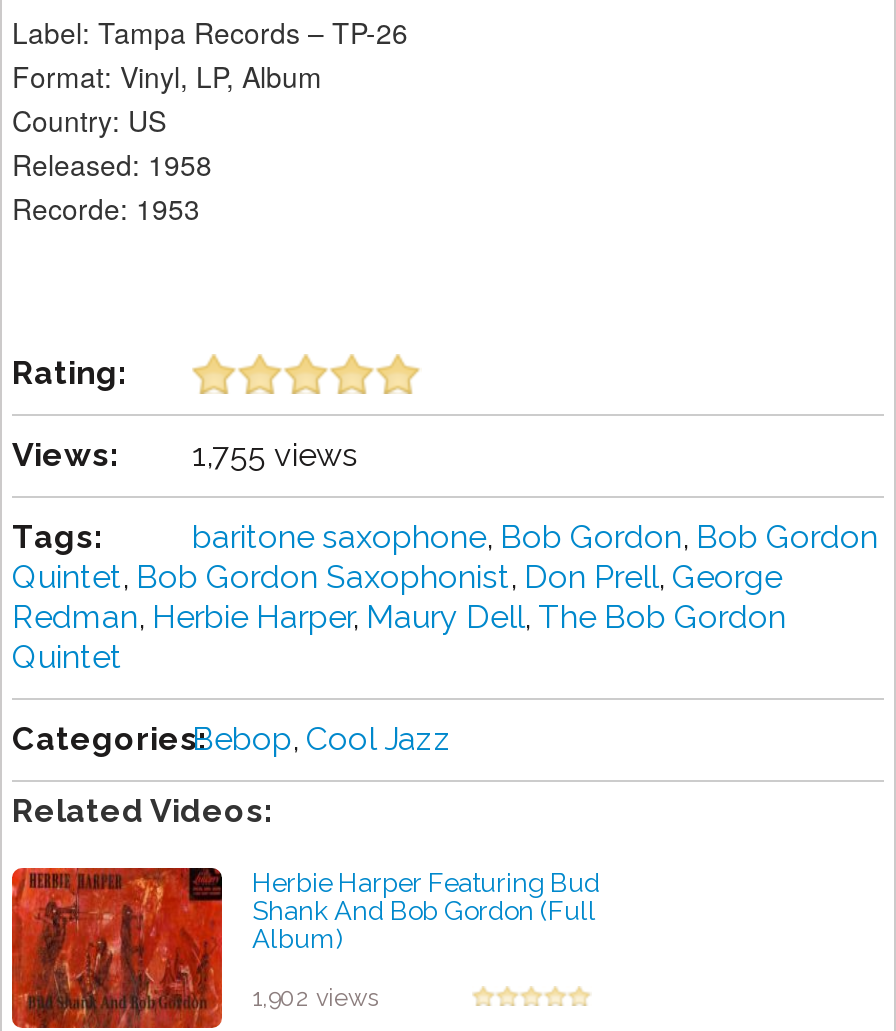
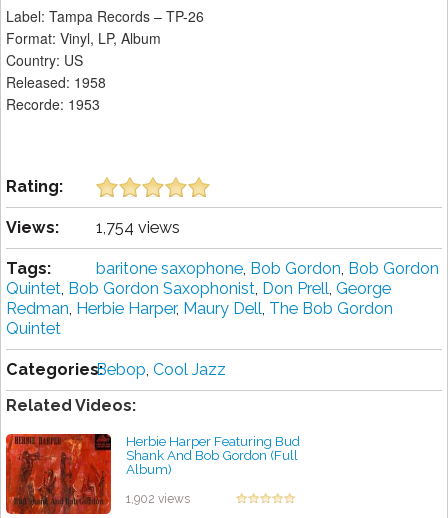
- Views: 1,755 views
+ Views: 1,754 views
